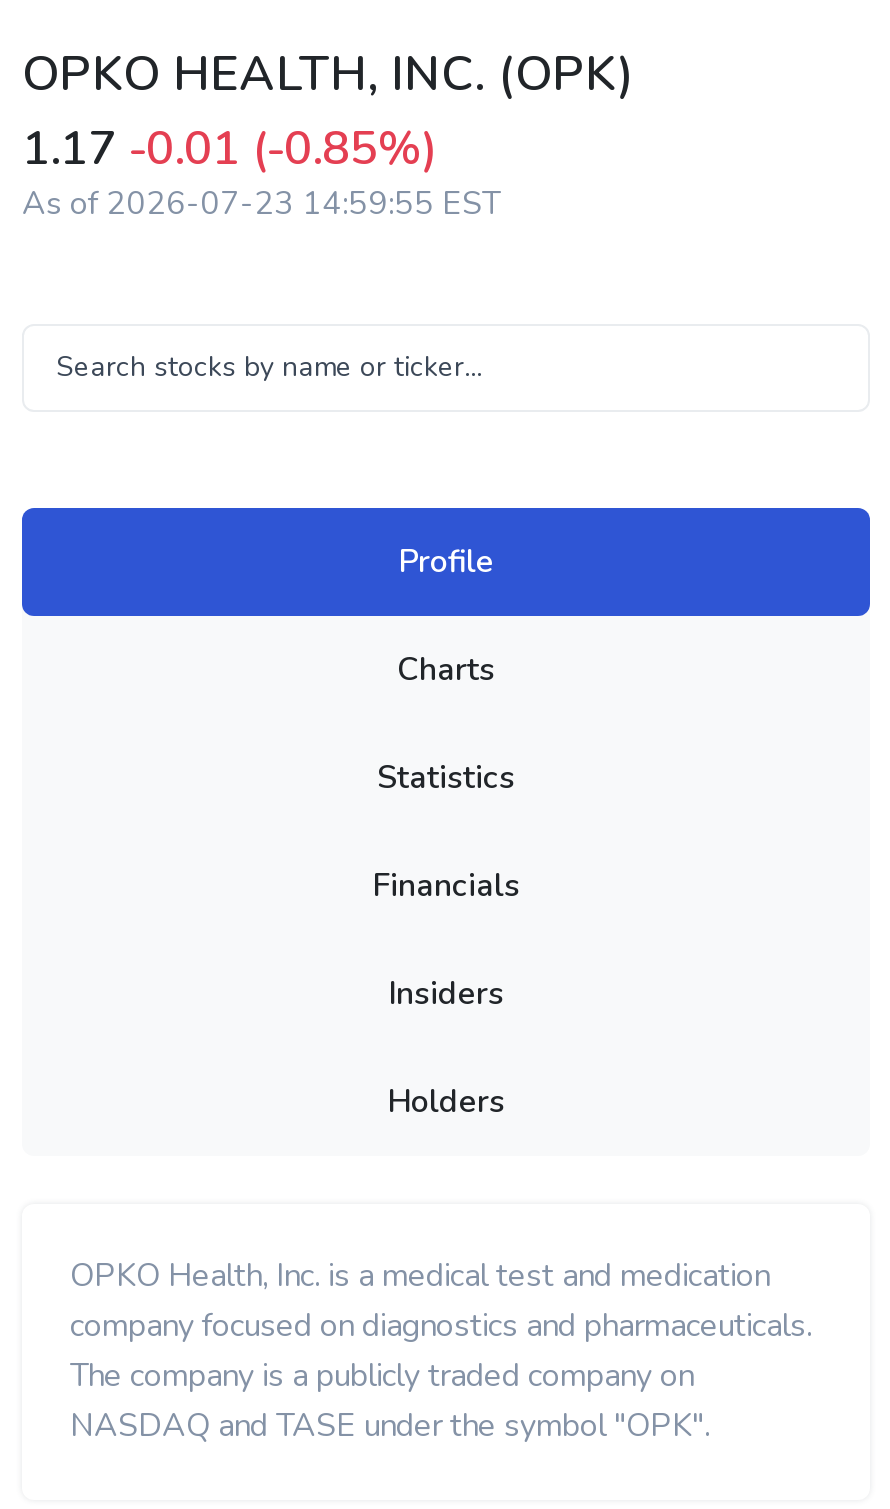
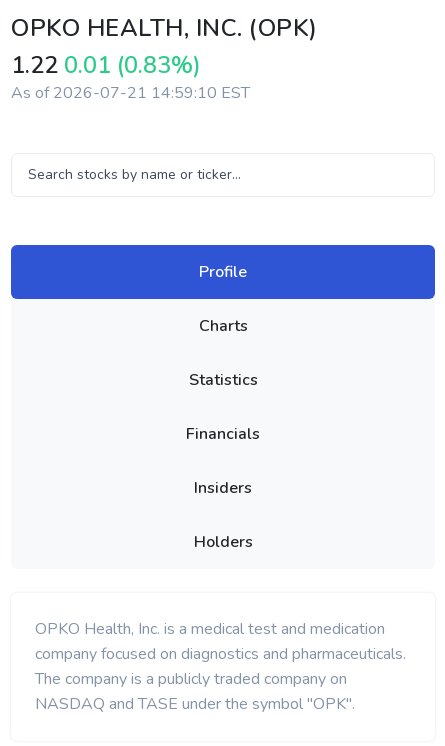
- 1.17 -0.01 (-0.85%)
+ 1.22 0.01 (0.83%)

- As of 2026-07-23 14:59:55 EST
+ As of 2026-07-21 14:59:10 EST
